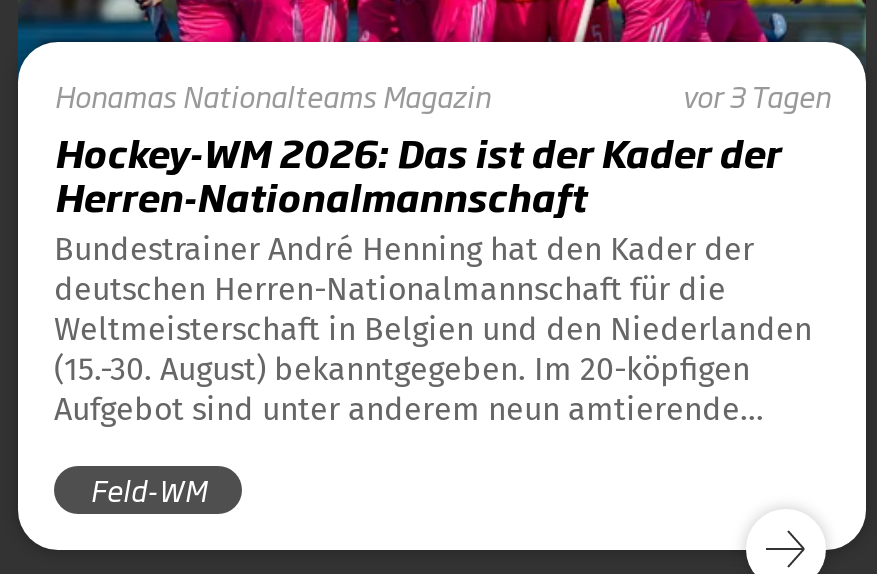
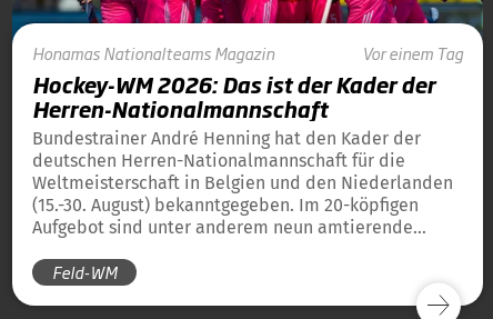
- vor 3 Tagen
+ Vor einem Tag
